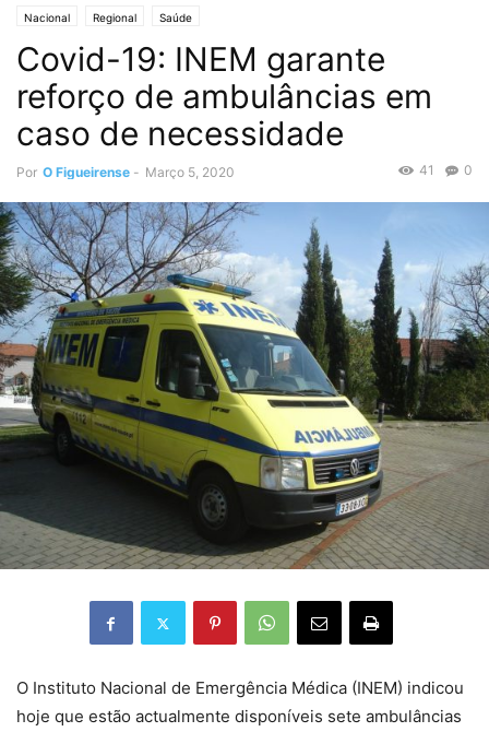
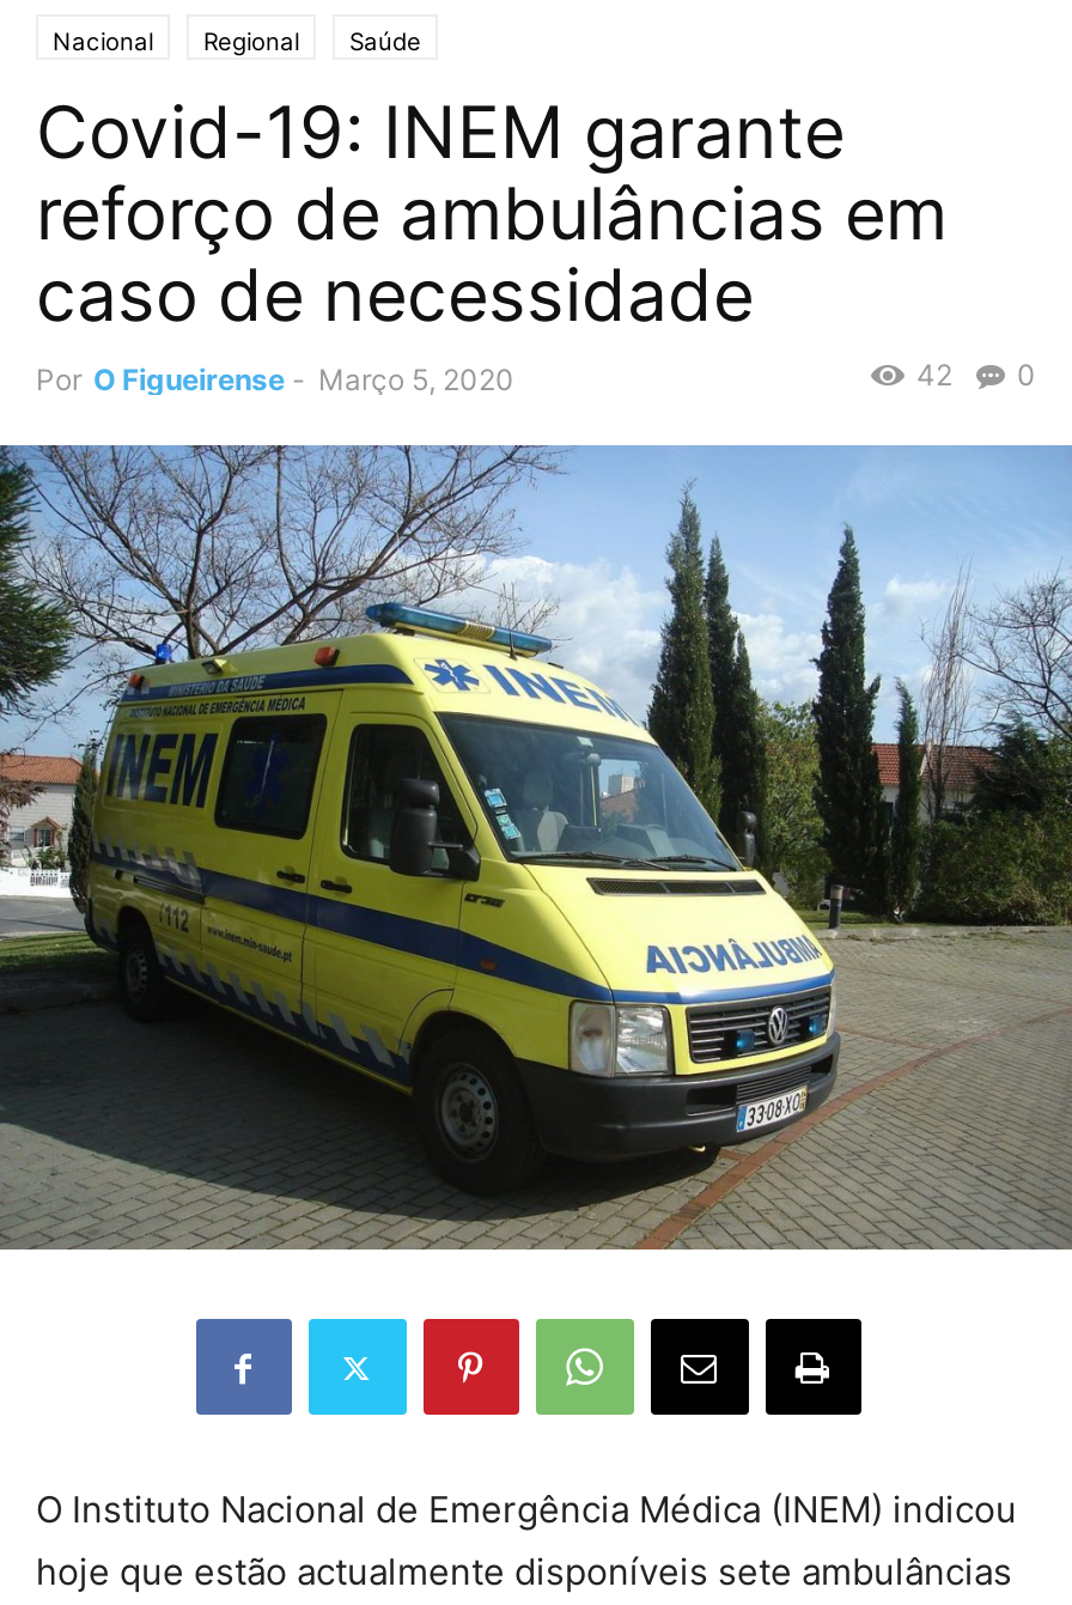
- 41 0
+ 42 0
